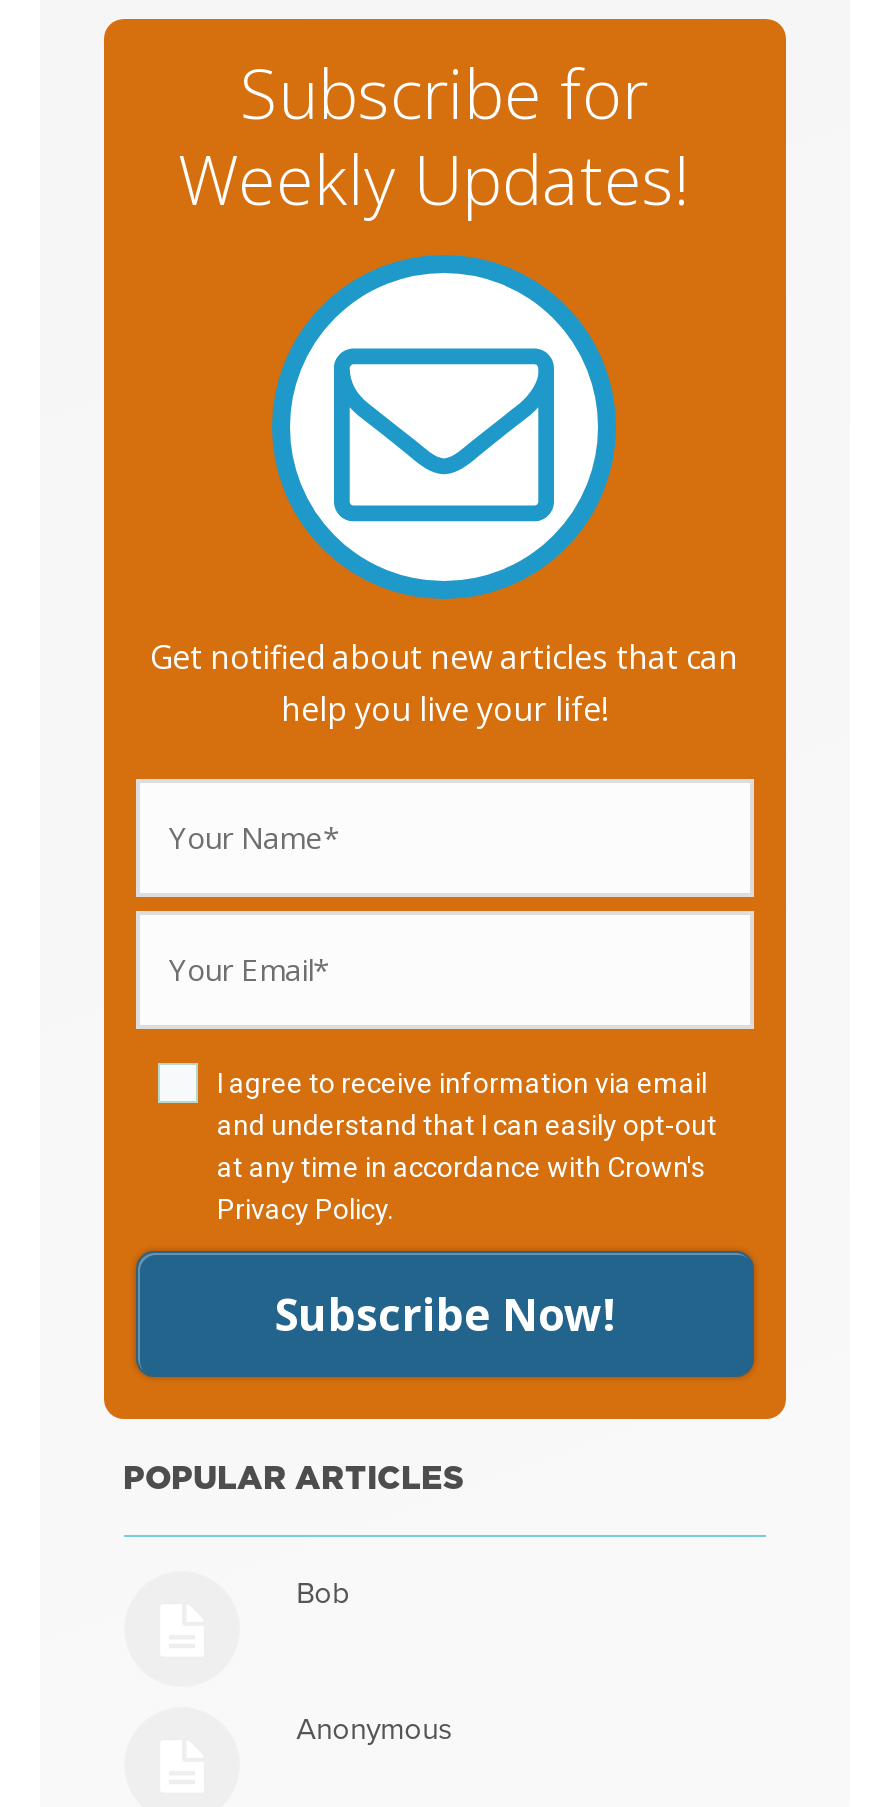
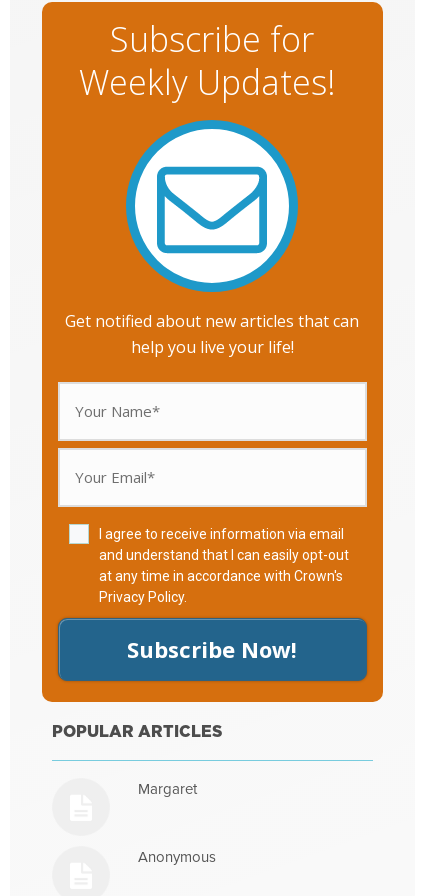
- Bob
+ Margaret
